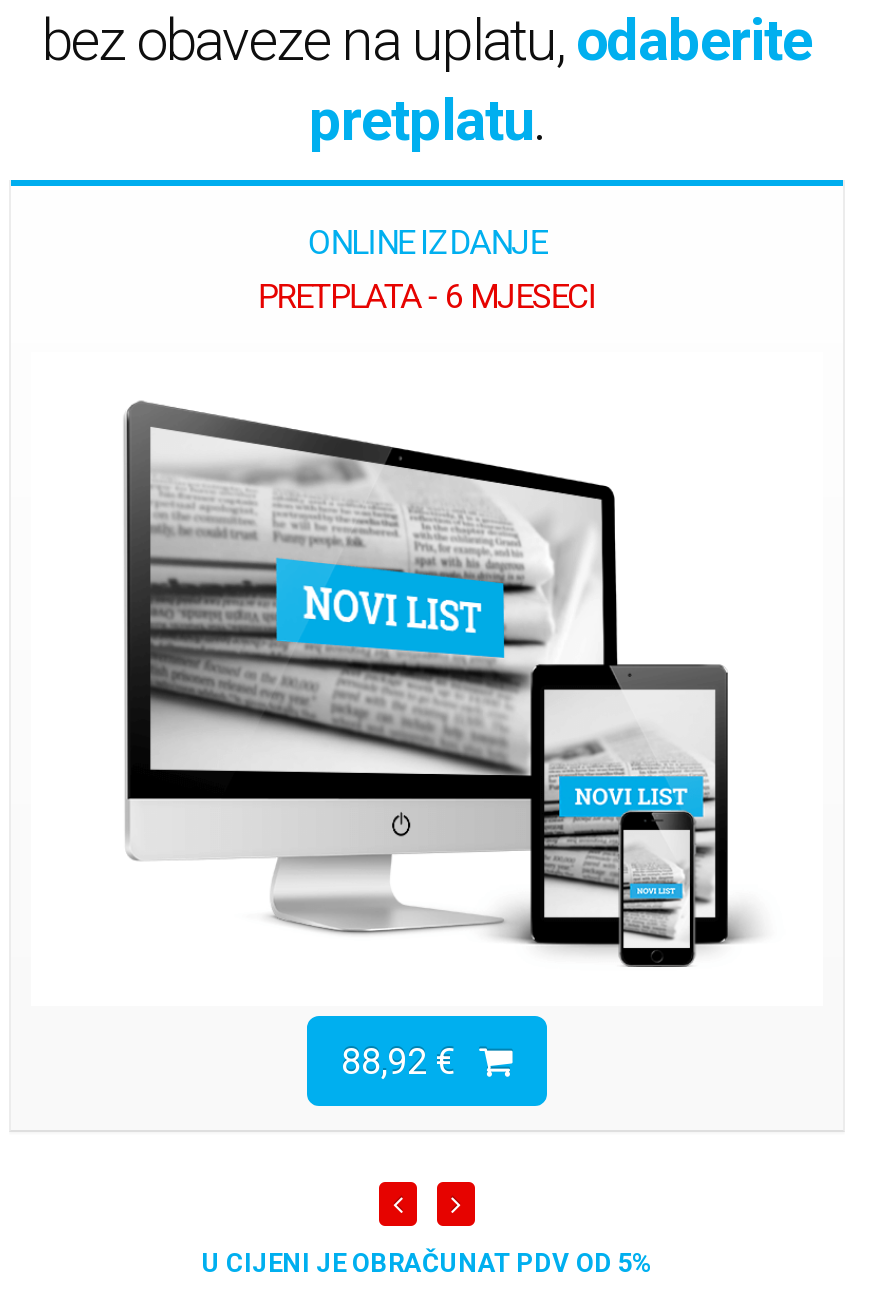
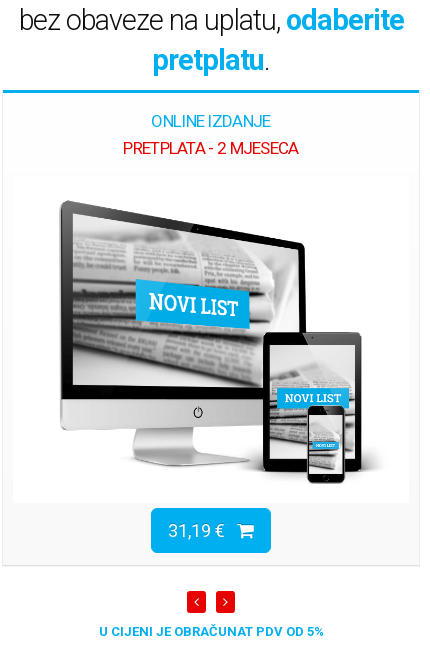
- PRETPLATA - 6 MJESECI
+ PRETPLATA - 2 MJESECA

- 88,92 €
+ 31,19 €
